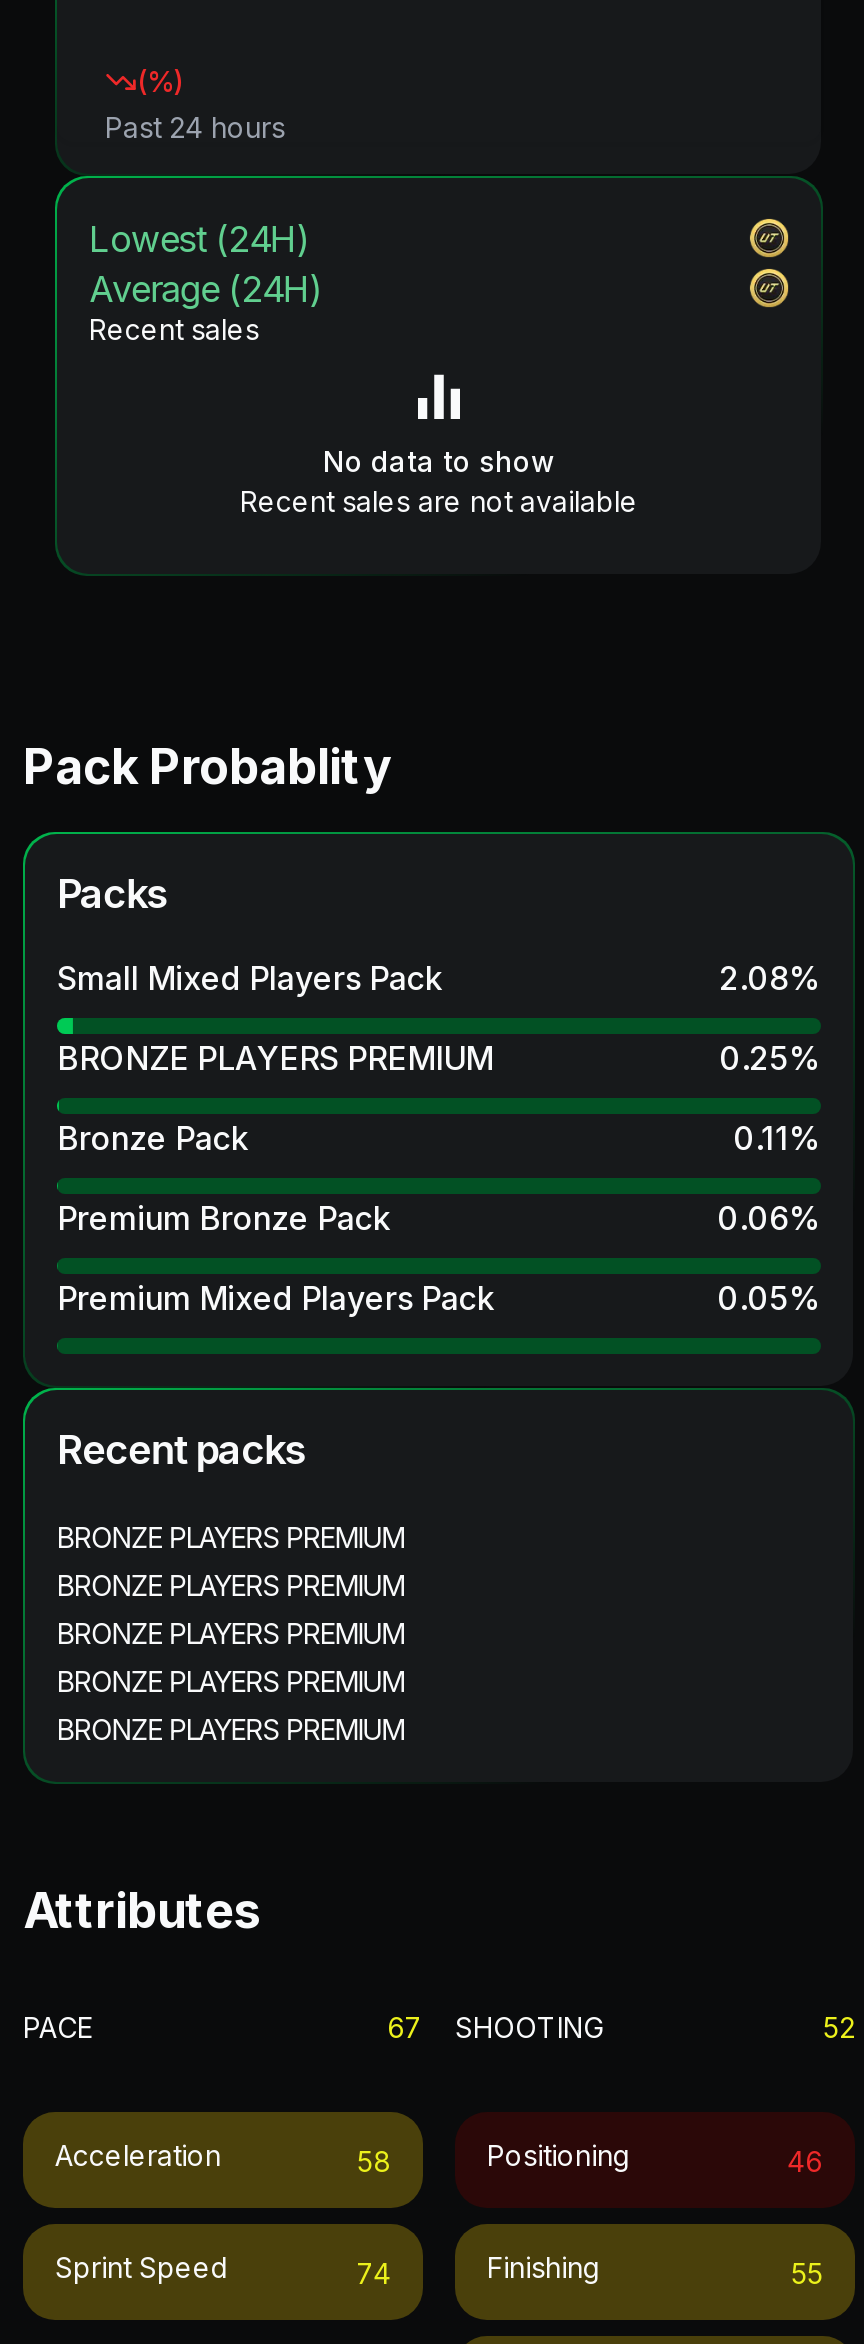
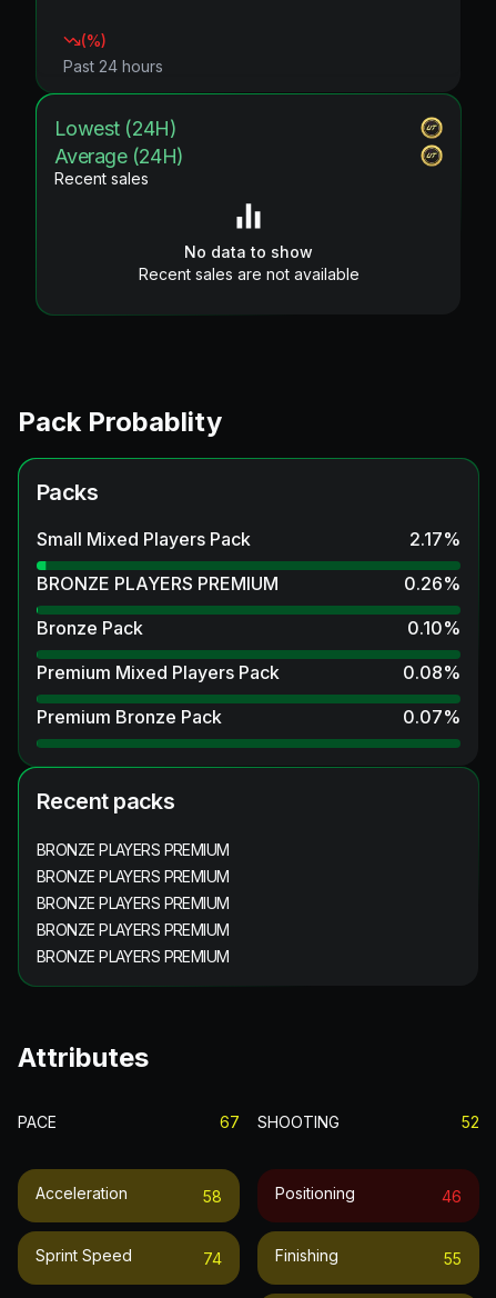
- 2.08%
+ 2.17%

- 0.25%
+ 0.26%

- 0.11%
- 0.06%
+ 0.10%

moved down: Premium Bronze Pack

moved up: Premium Mixed Players Pack

- 0.05%
+ 0.08%
+ 0.07%
